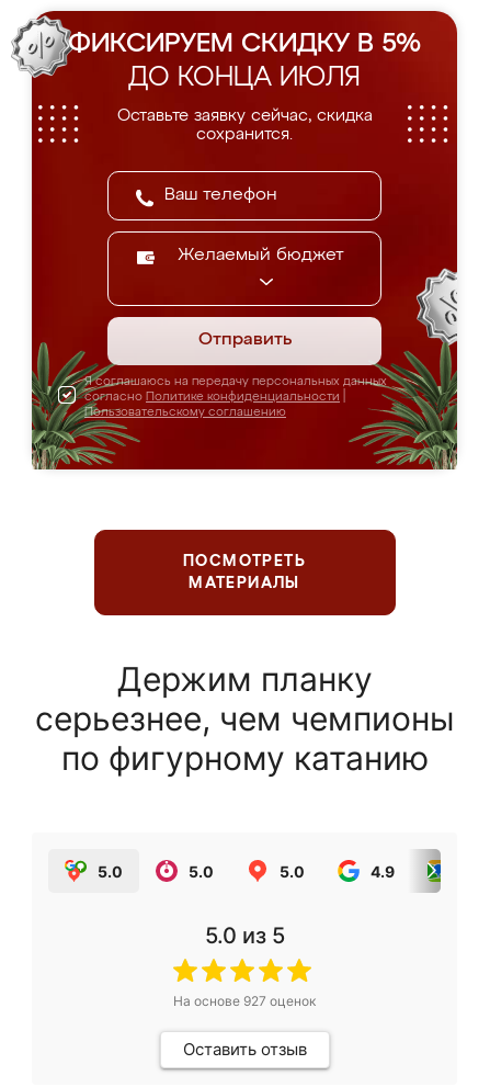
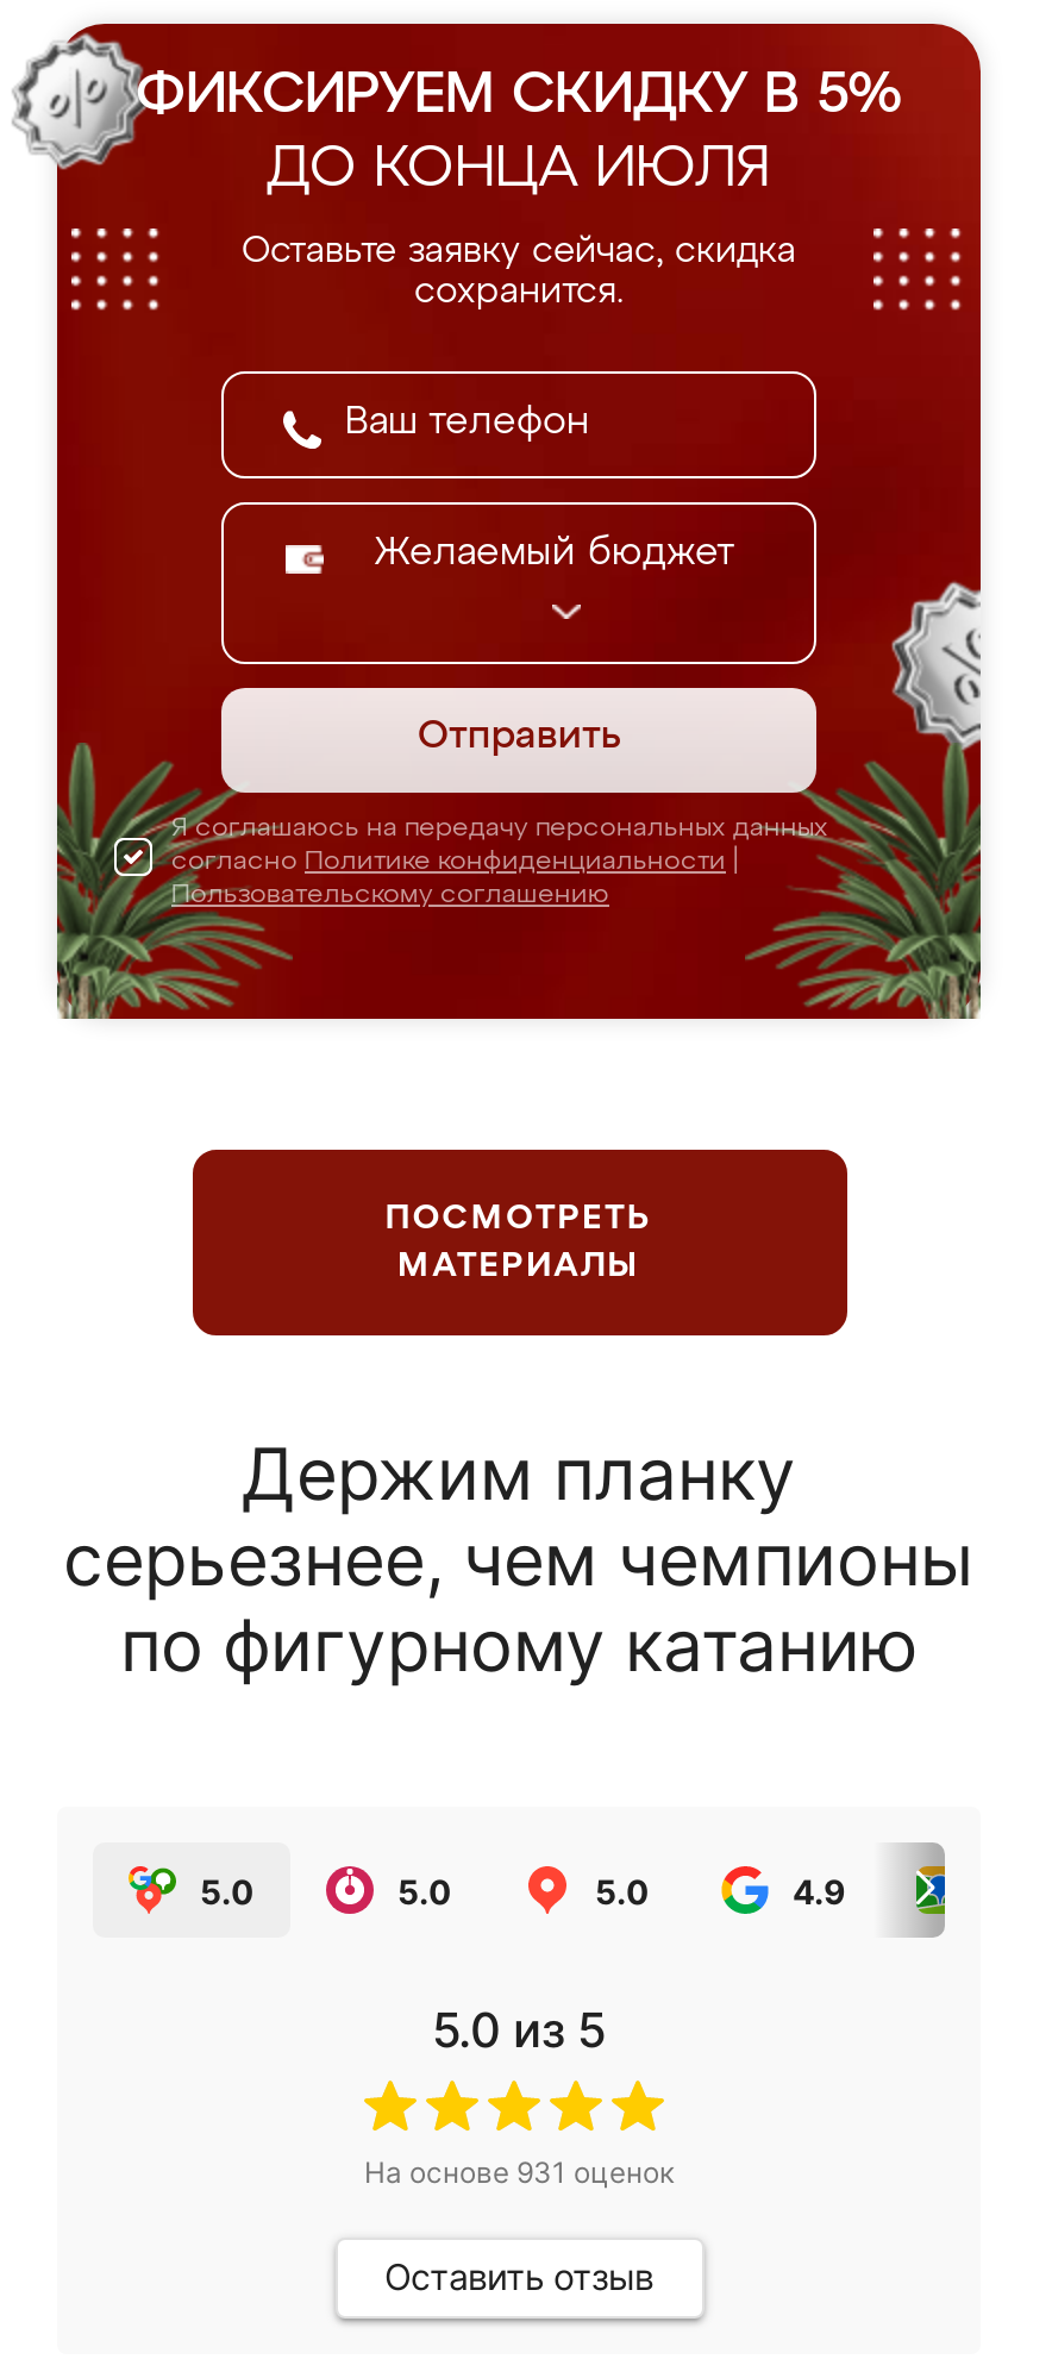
- На основе 927 оценок
+ На основе 931 оценок
